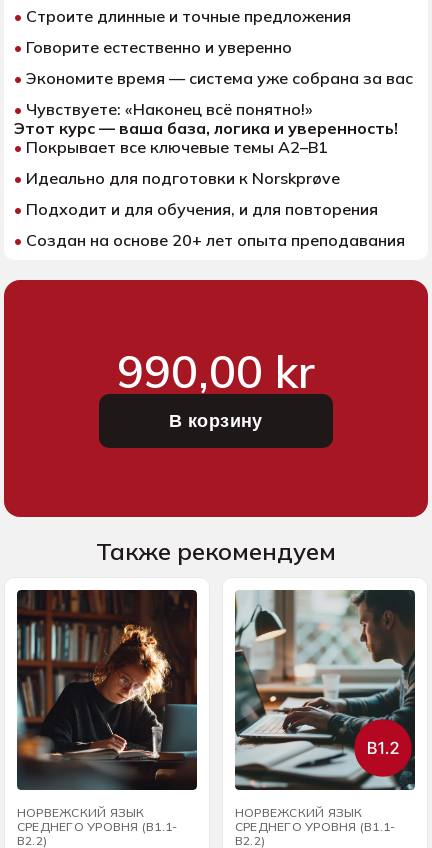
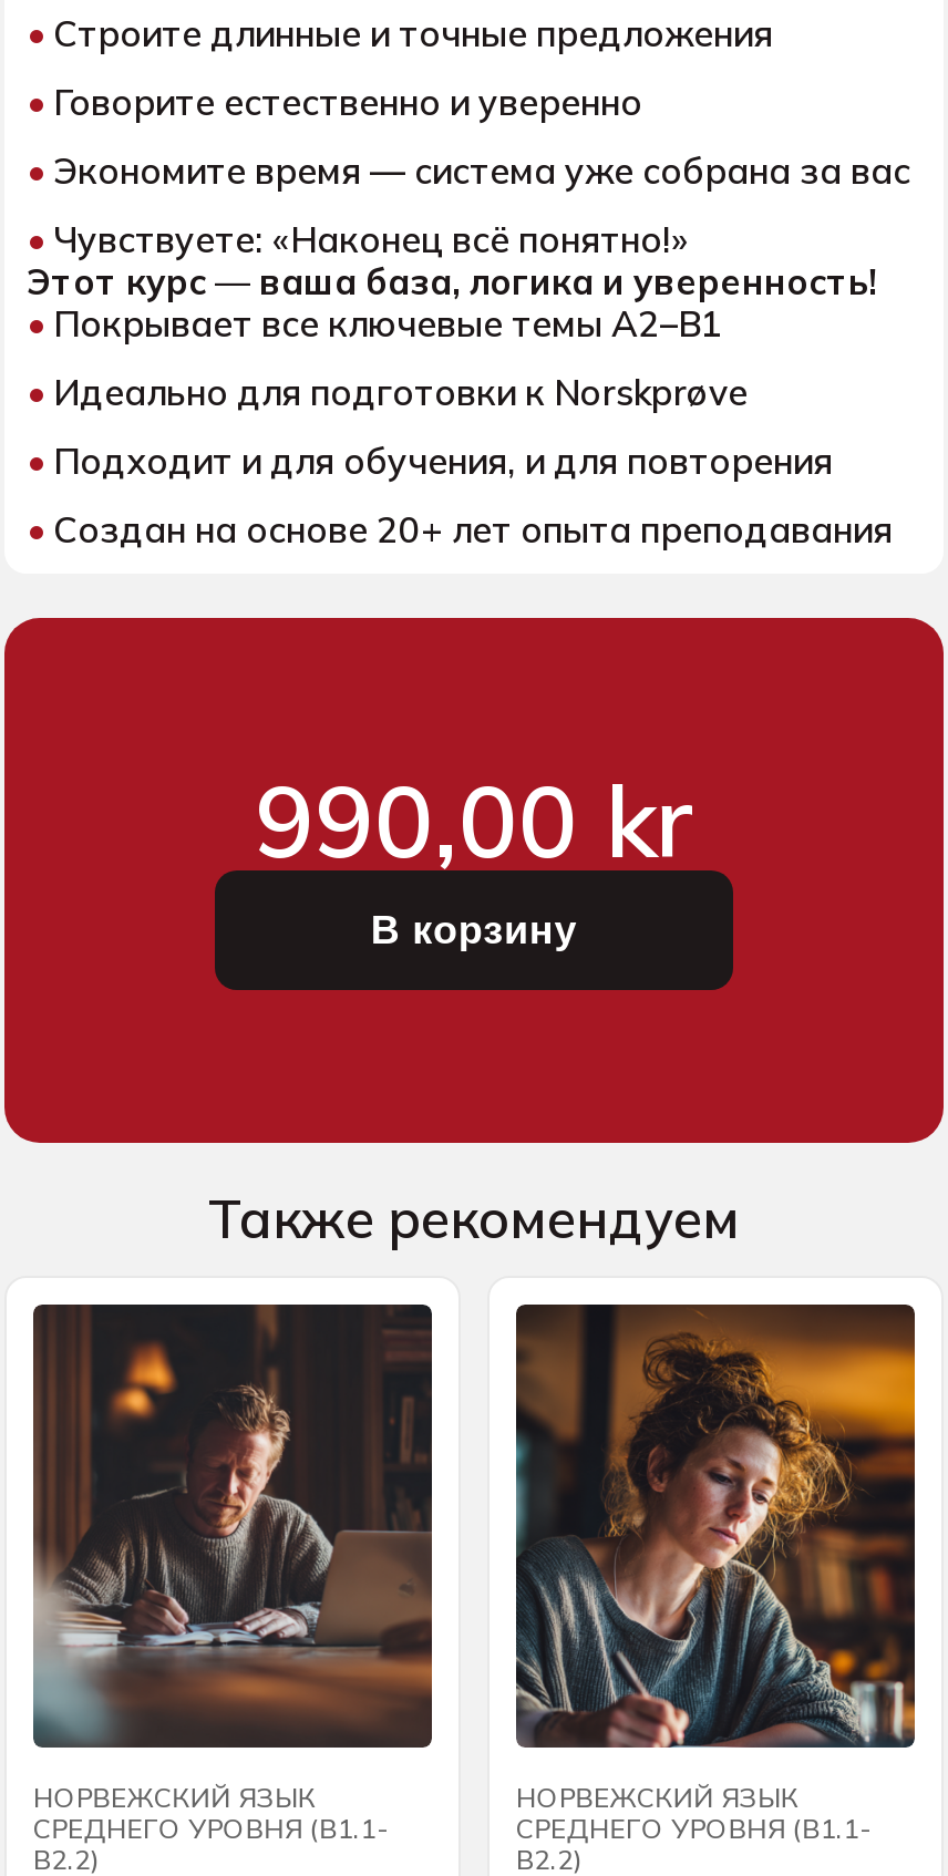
- [image]
+ [image]

- [image]
+ [image]
